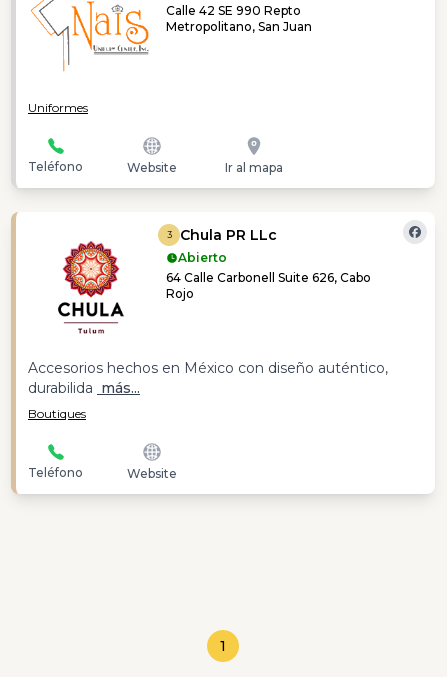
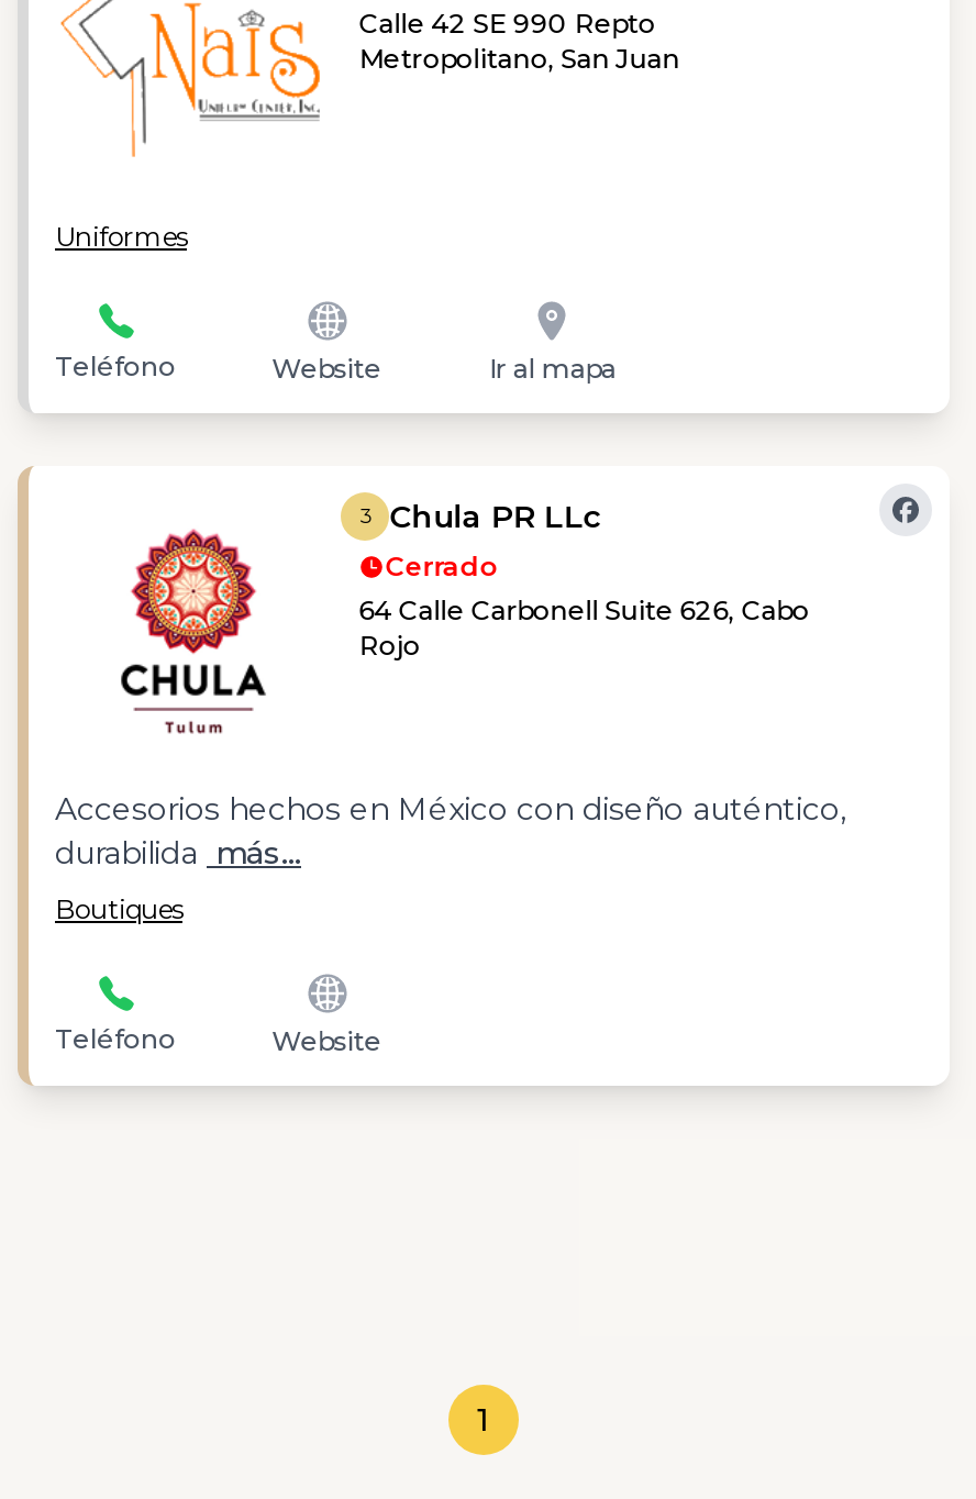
- Abierto
+ Cerrado
